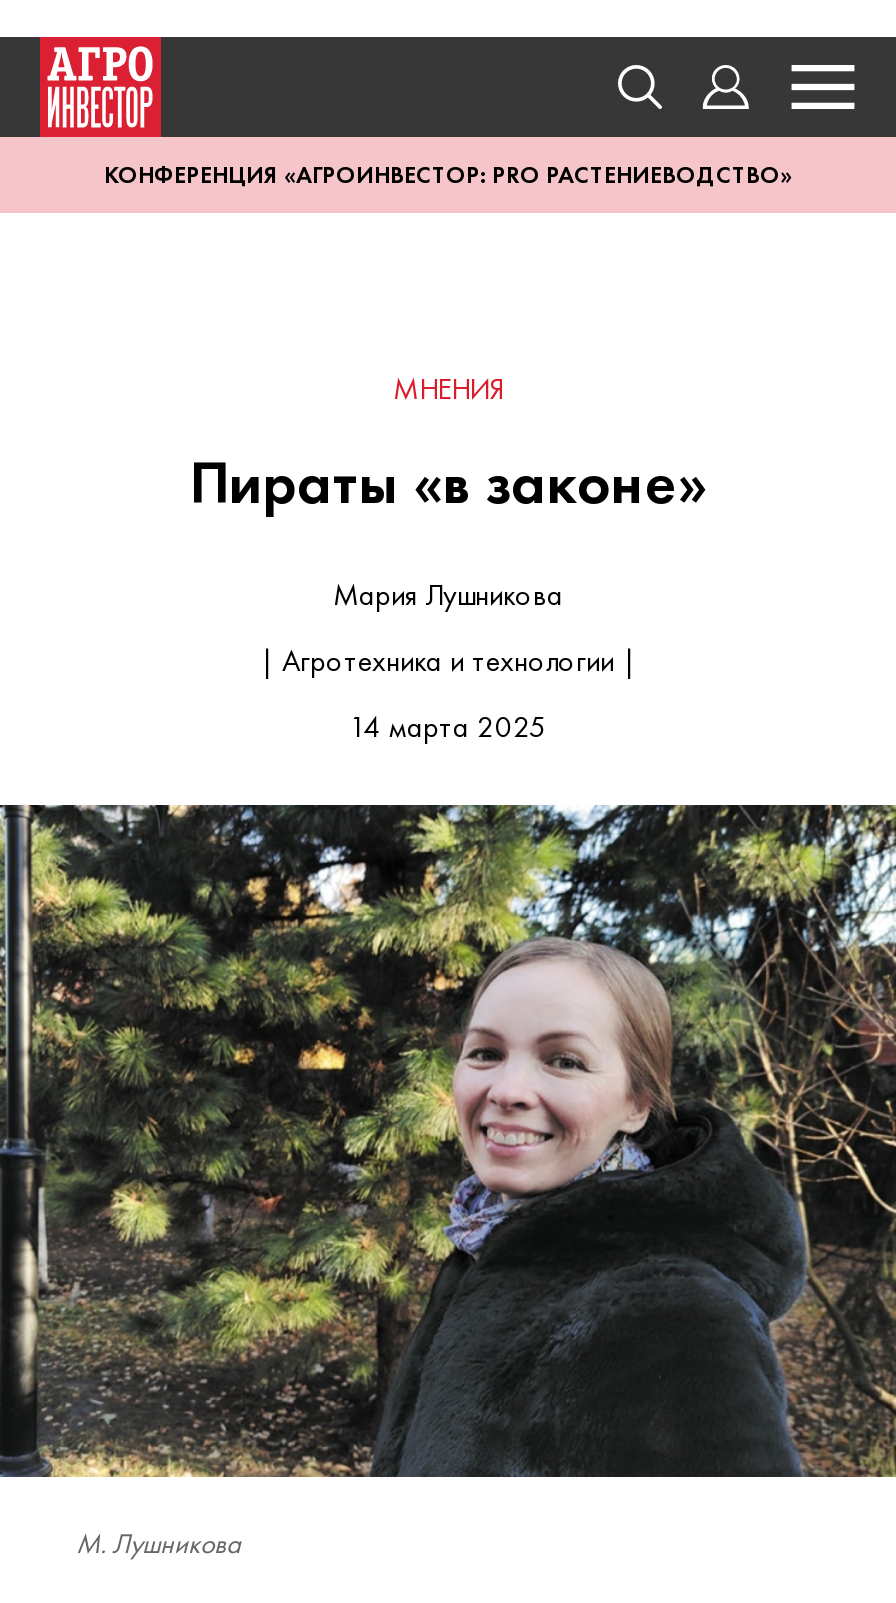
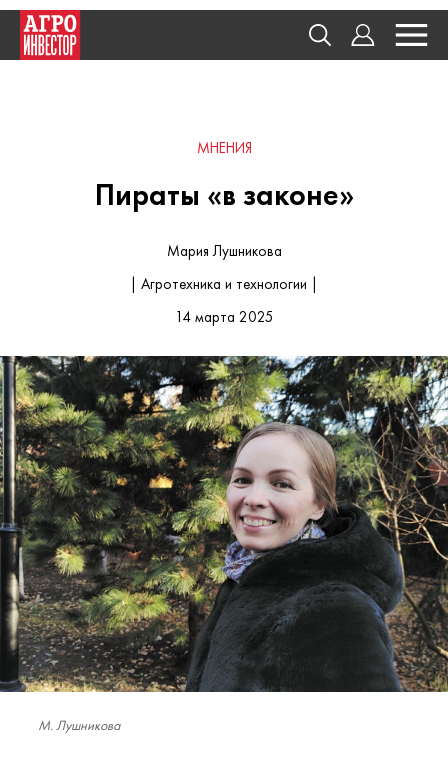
- КОНФЕРЕНЦИЯ «АГРОИНВЕСТОР: PRO РАСТЕНИЕВОДСТВО»
